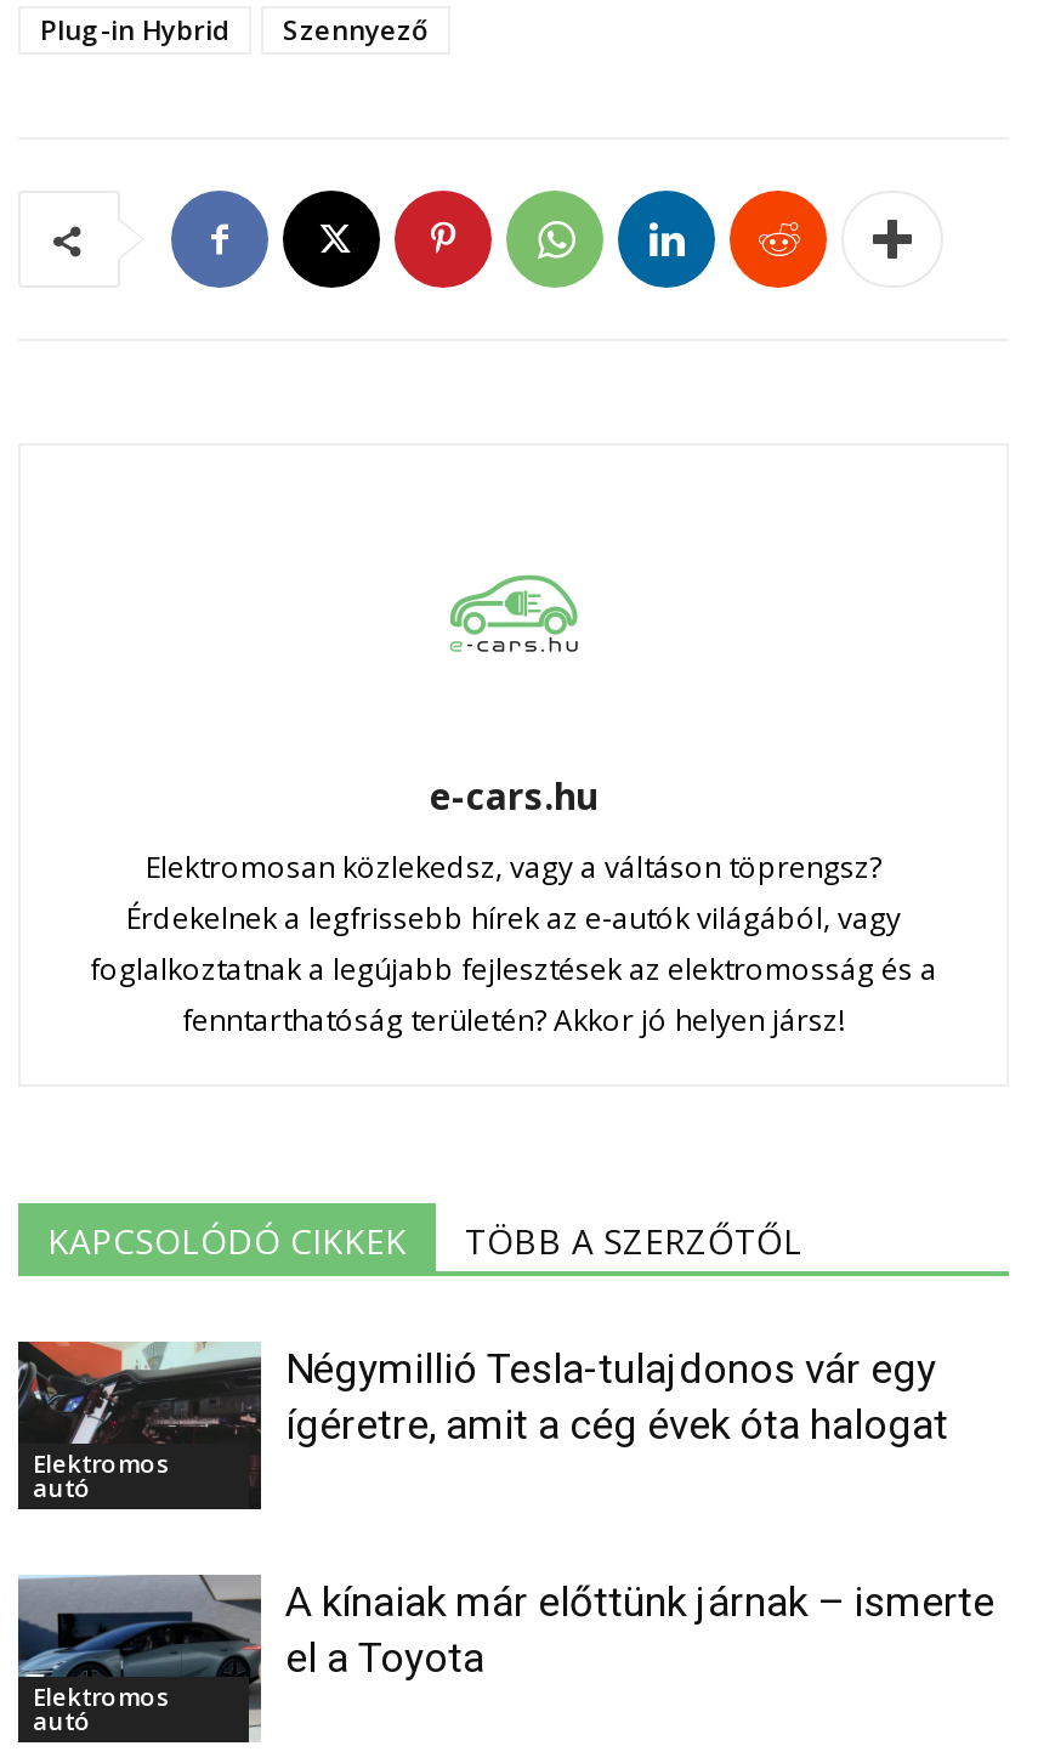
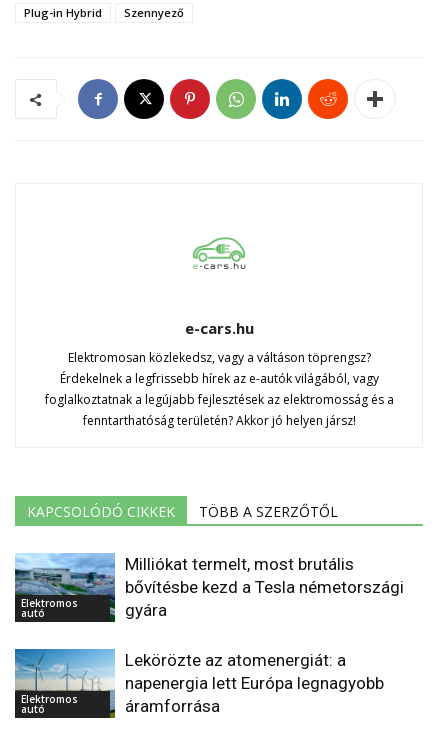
- [image]
- Négymillió Tesla-tulajdonos vár egy
- ígéretre, amit a cég évek óta halogat
+ [image]
+ Milliókat termelt, most brutális
+ bővítésbe kezd a Tesla németországi
+ gyára

- [image]
- A kínaiak már előttünk járnak – ismerte
- el a Toyota
+ [image]
+ Lekörözte az atomenergiát: a
+ napenergia lett Európa legnagyobb
+ áramforrása
